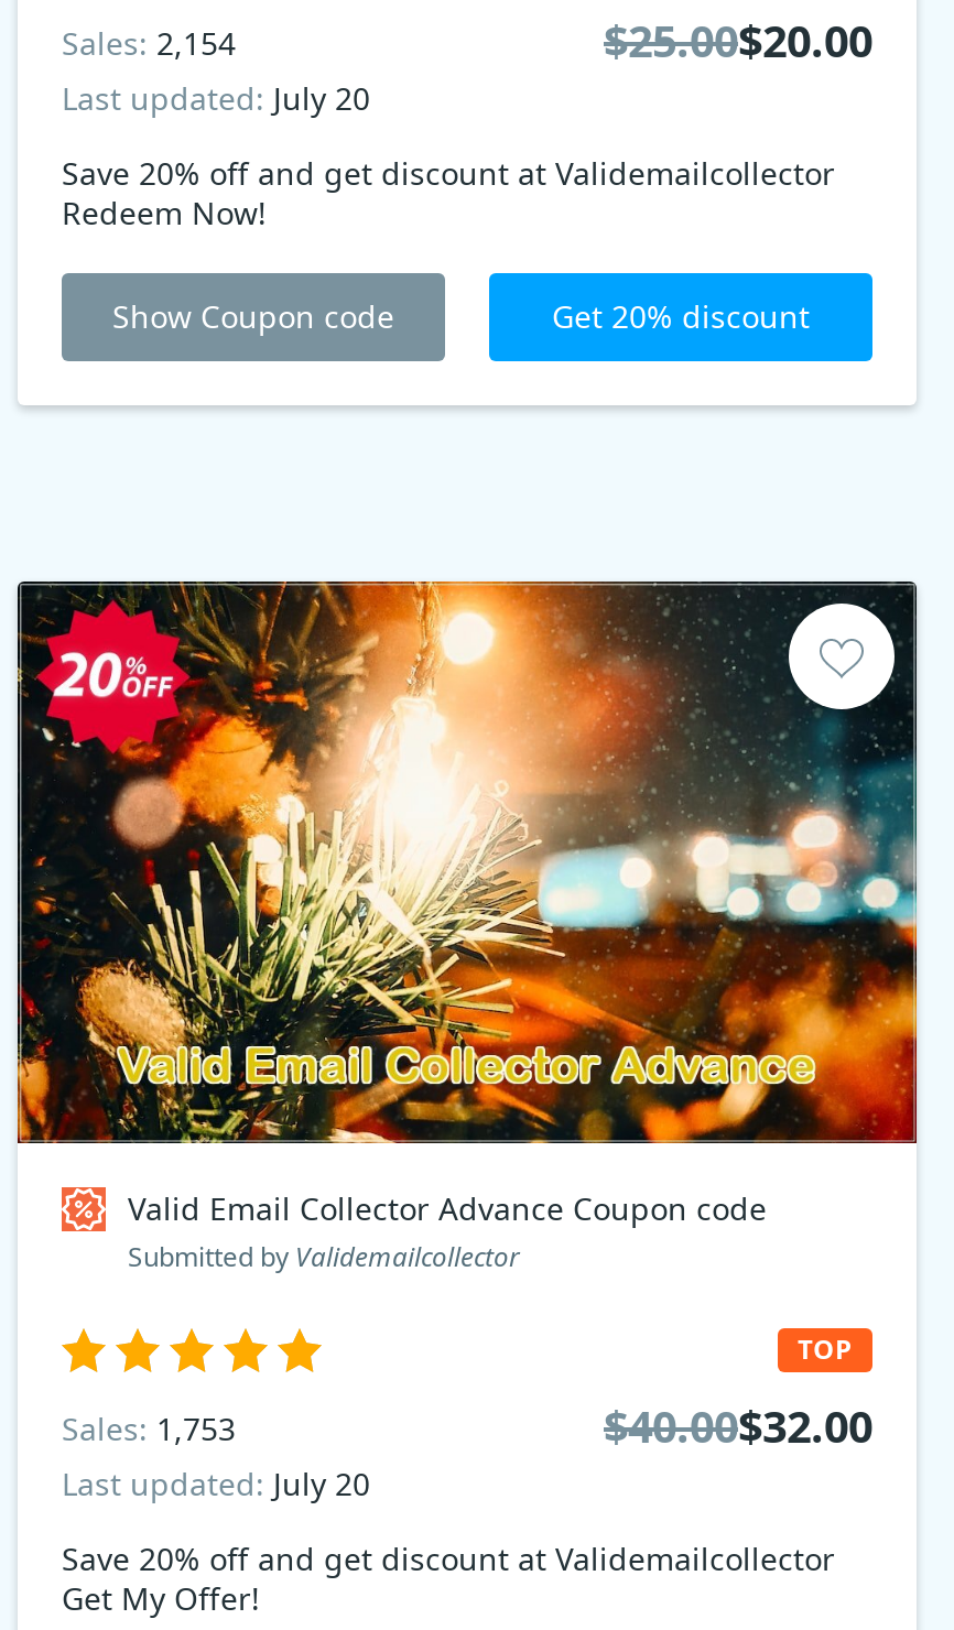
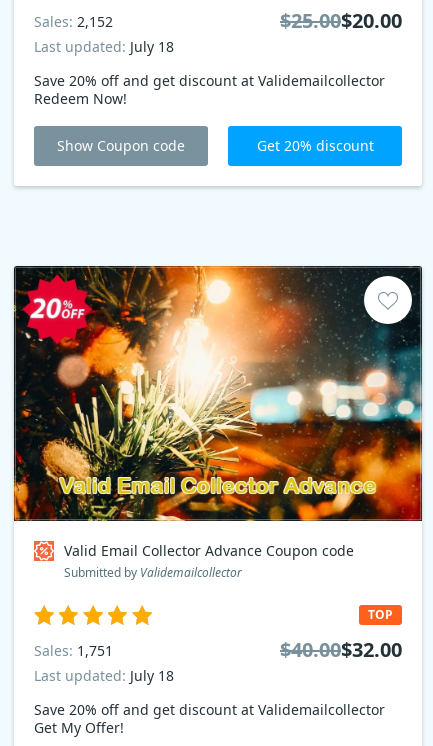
- Sales: 2,154
+ Sales: 2,152

- Last updated: July 20
+ Last updated: July 18

- Sales: 1,753
+ Sales: 1,751

- Last updated: July 20
+ Last updated: July 18
